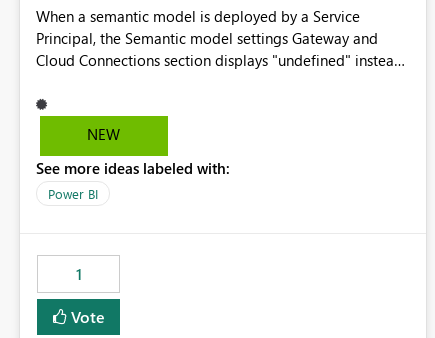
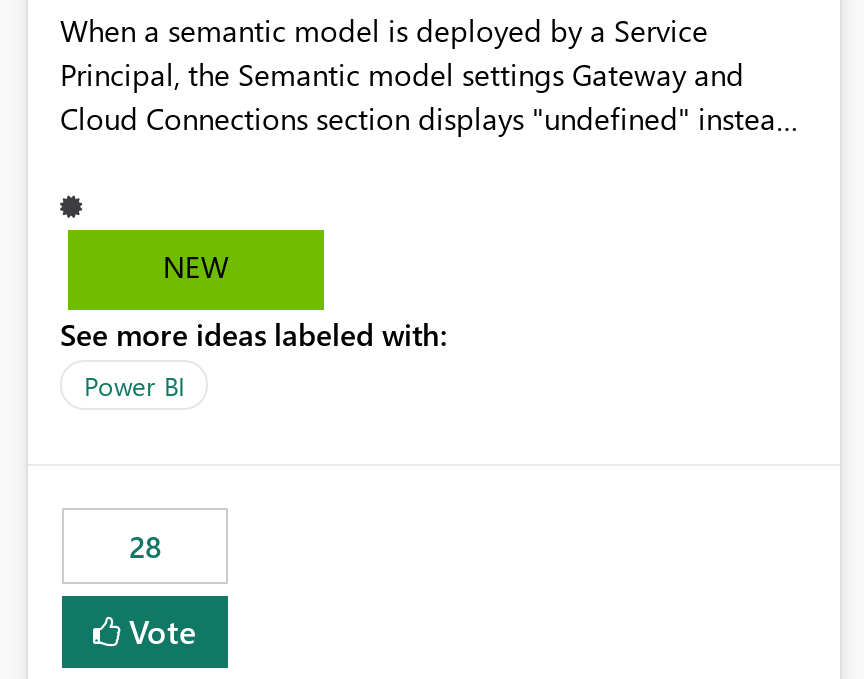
- 1
+ 28
